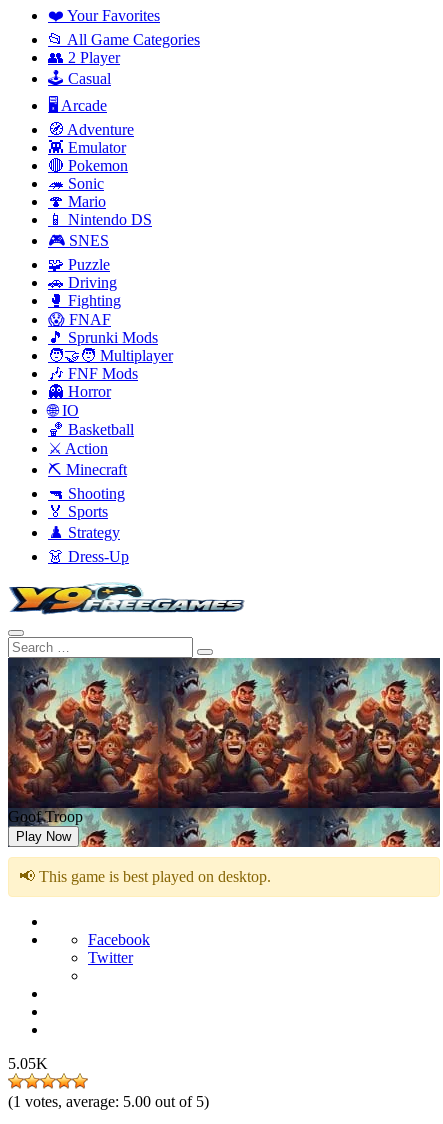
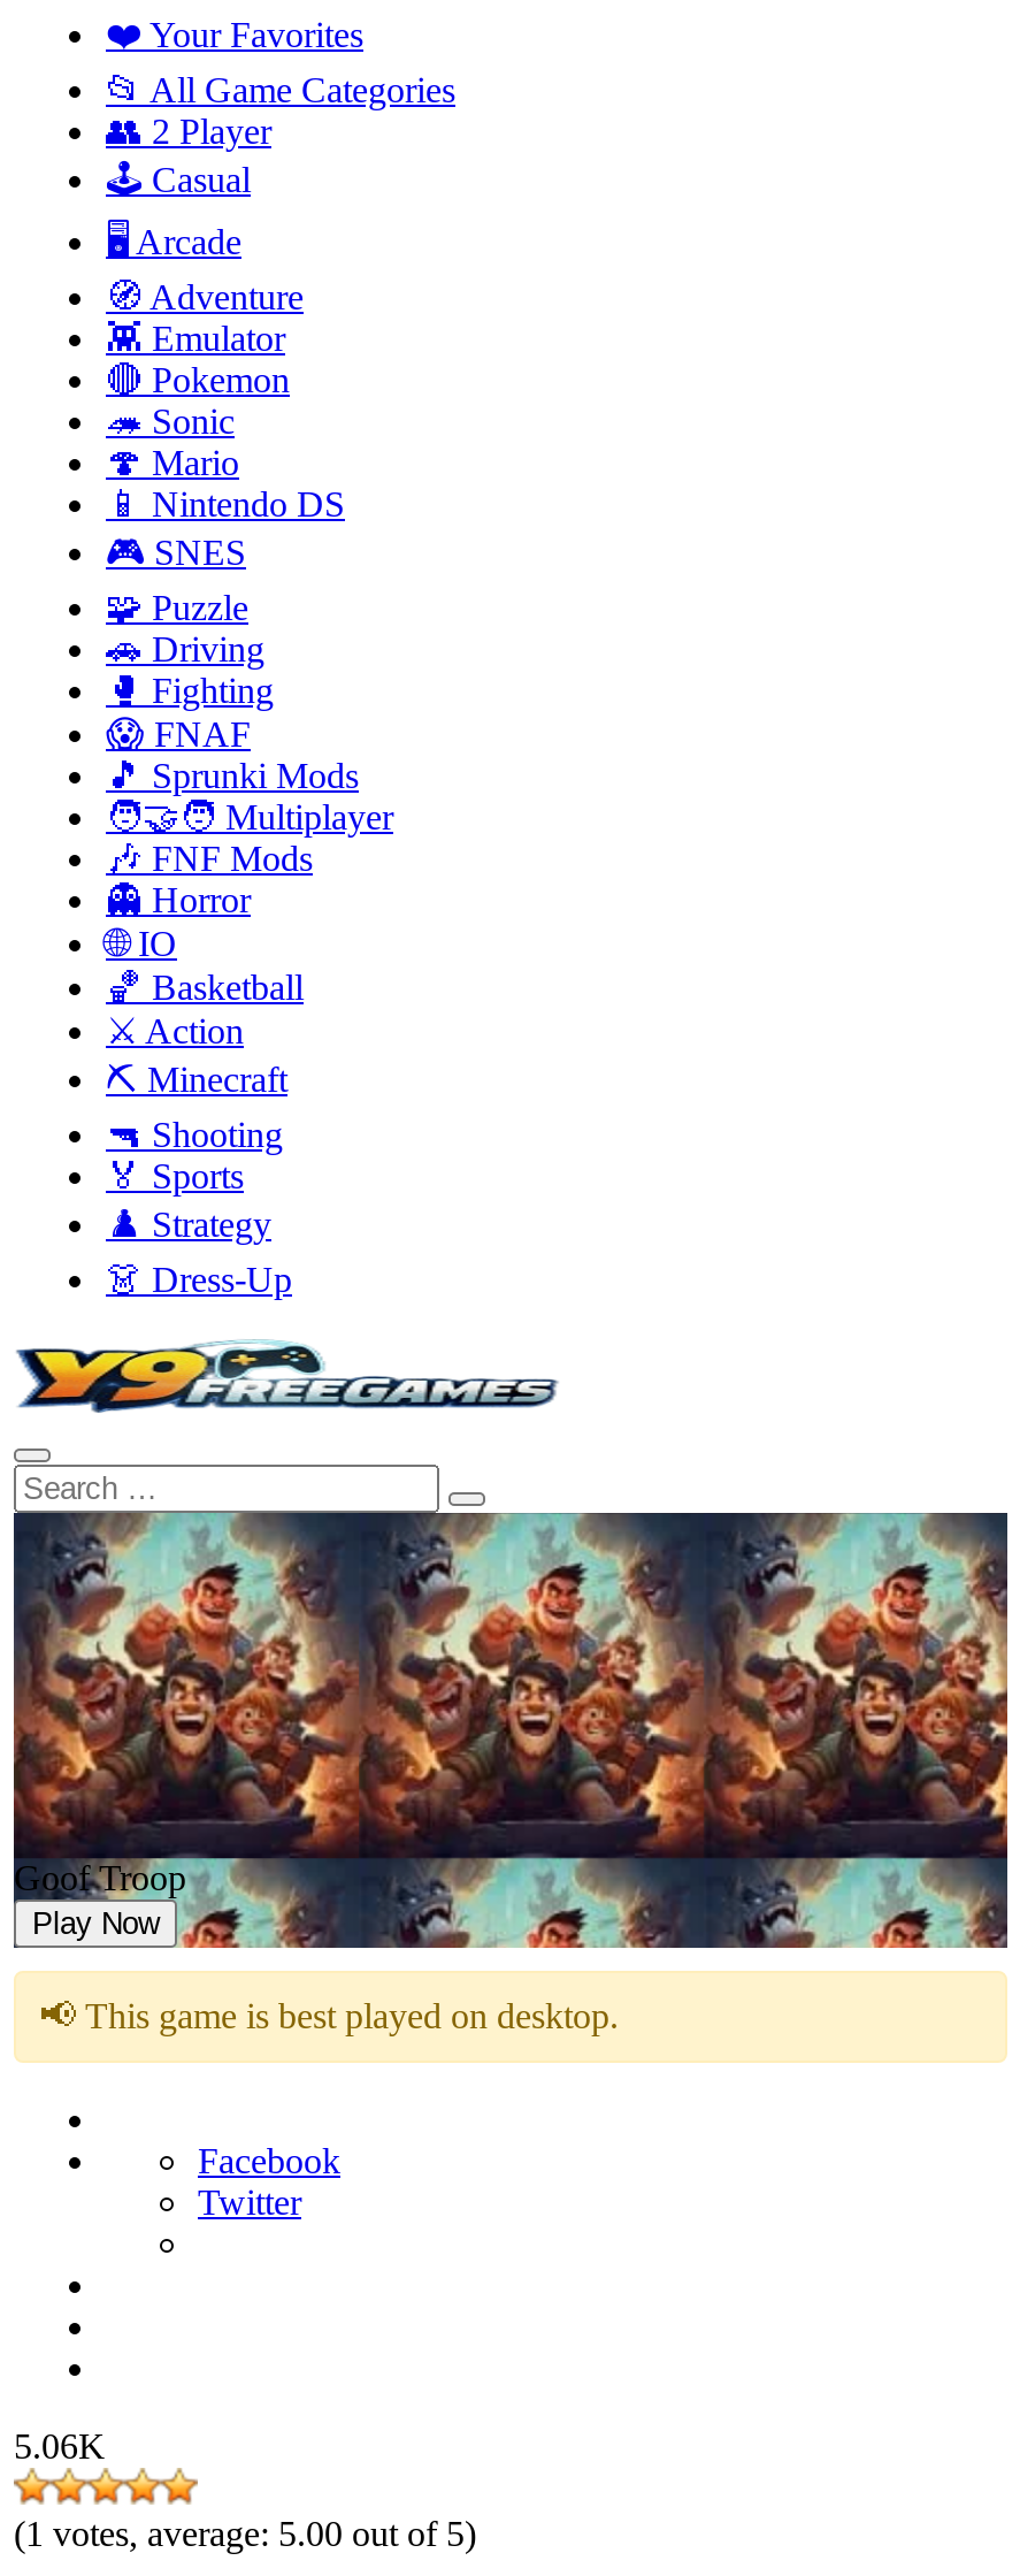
- 5.05K
+ 5.06K
